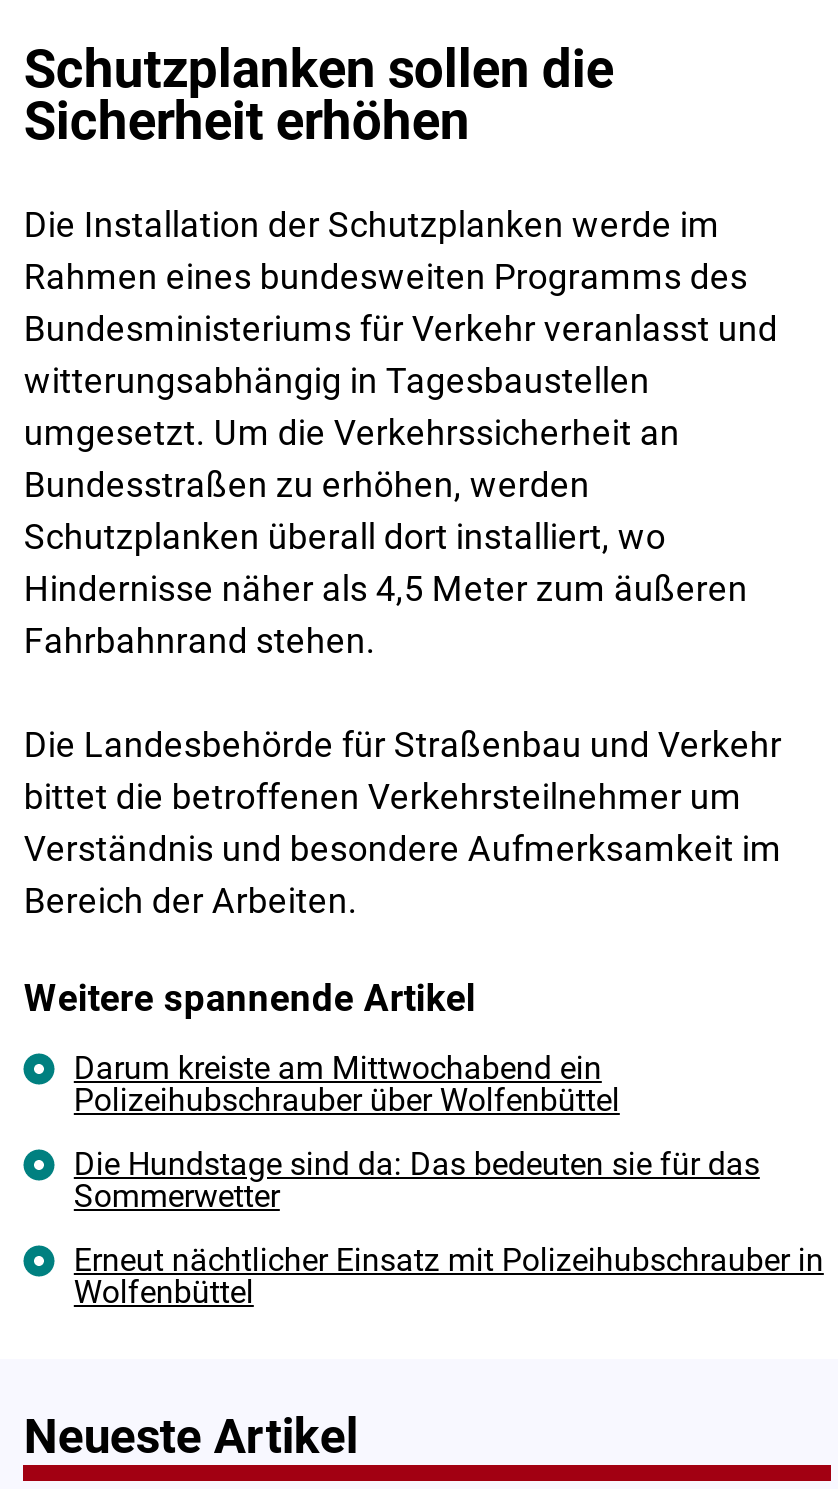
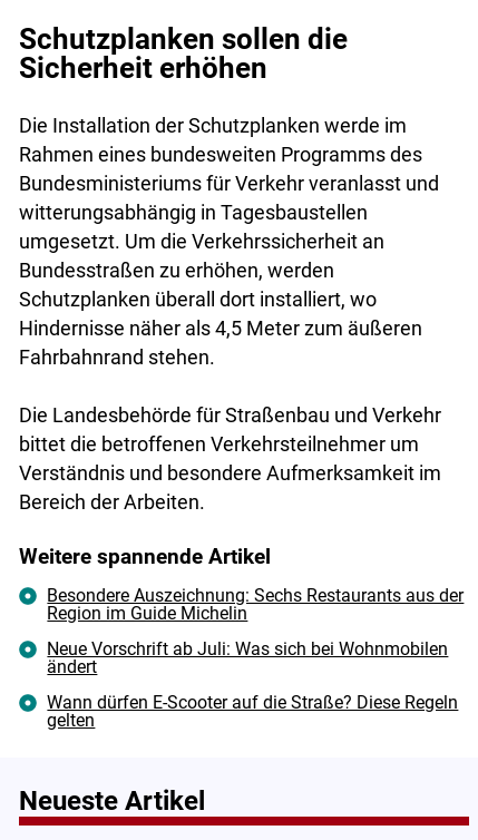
- Darum kreiste am Mittwochabend ein
- Polizeihubschrauber über Wolfenbüttel
+ Besondere Auszeichnung: Sechs Restaurants aus der
+ Region im Guide Michelin

- Die Hundstage sind da: Das bedeuten sie für das
- Sommerwetter
+ Neue Vorschrift ab Juli: Was sich bei Wohnmobilen
+ ändert

- Erneut nächtlicher Einsatz mit Polizeihubschrauber in
- Wolfenbüttel
+ Wann dürfen E-Scooter auf die Straße? Diese Regeln
+ gelten
